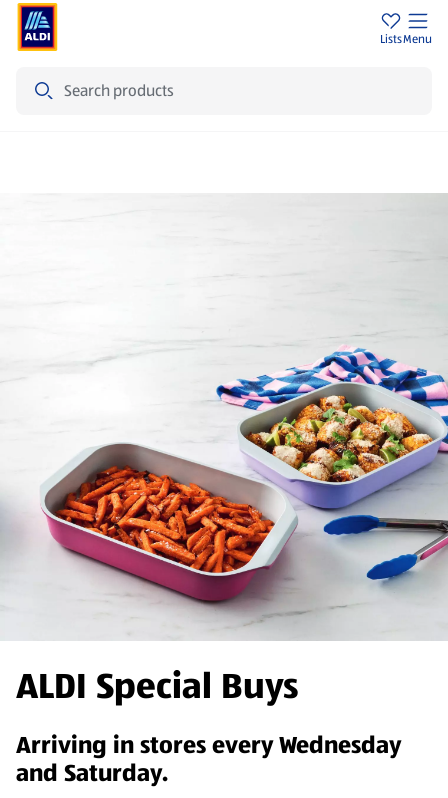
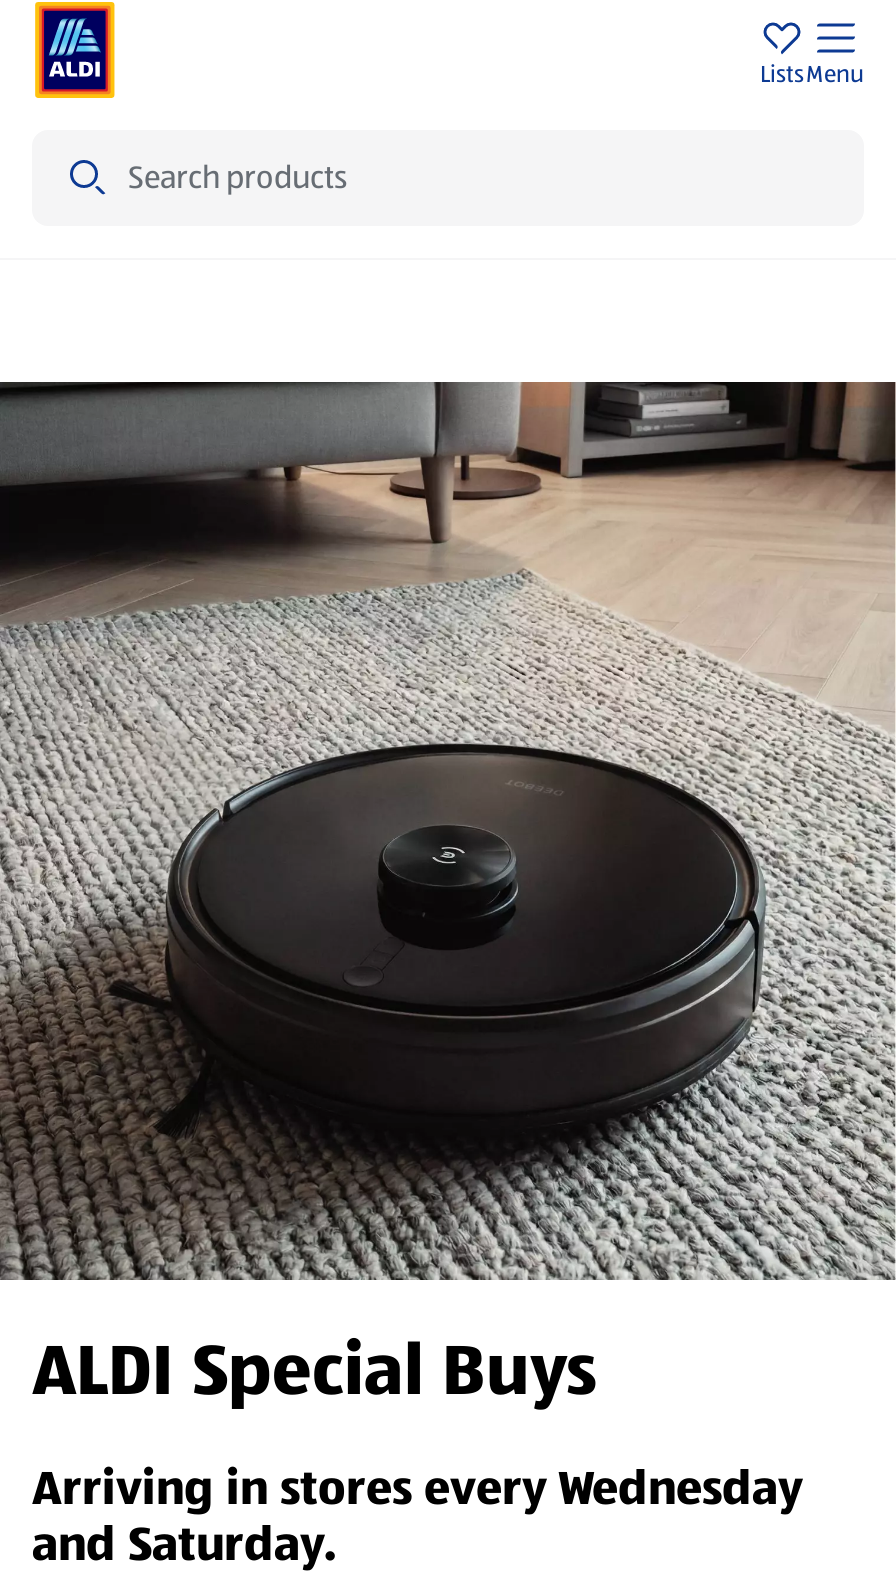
- [image]
+ [image]
